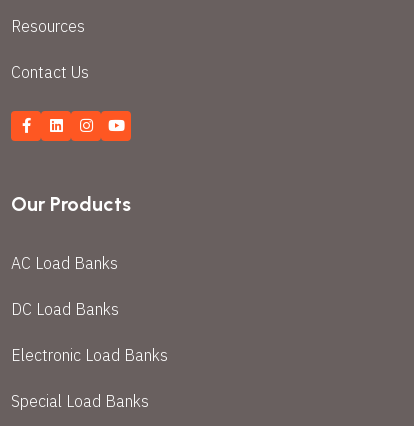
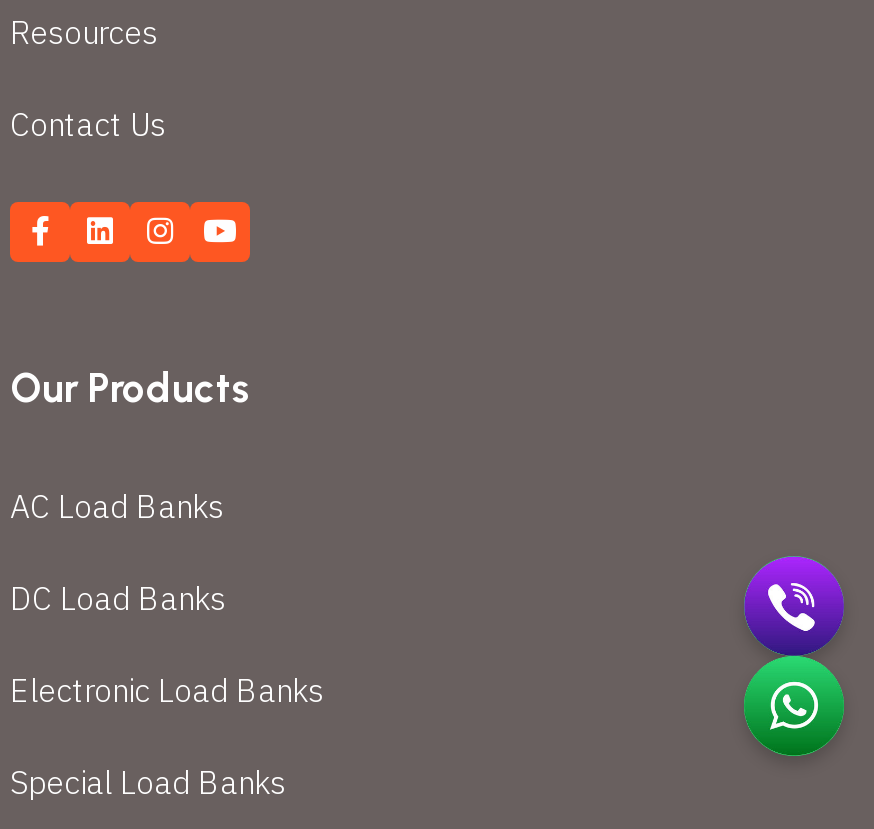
+ [image]
